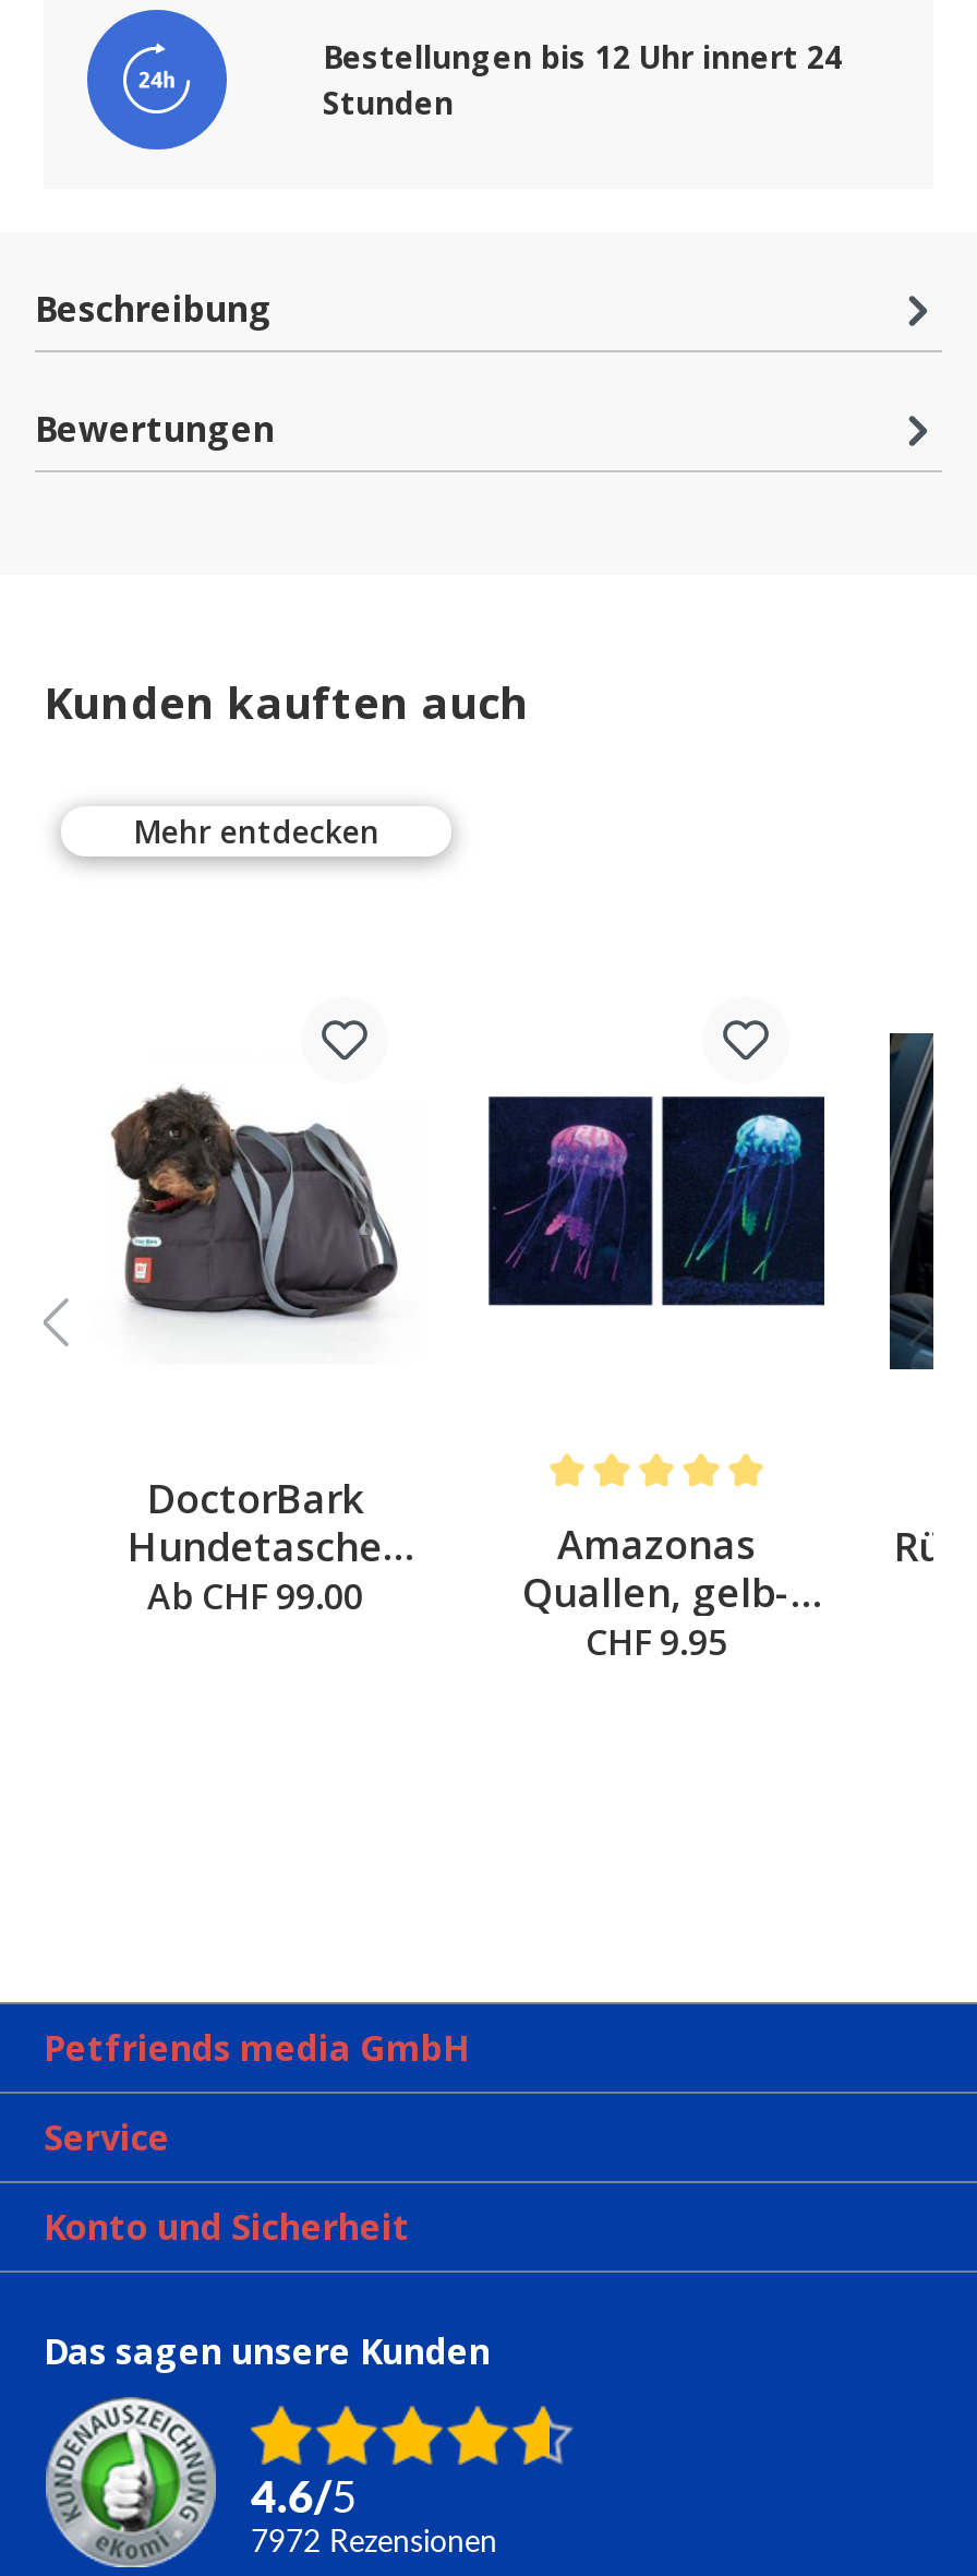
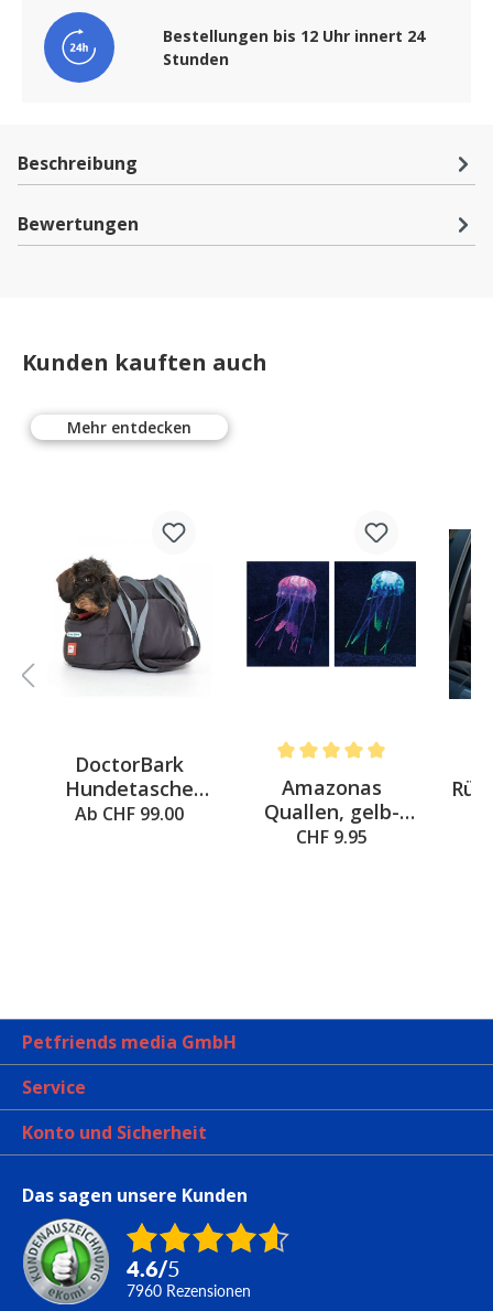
- 7972 Rezensionen
+ 7960 Rezensionen
